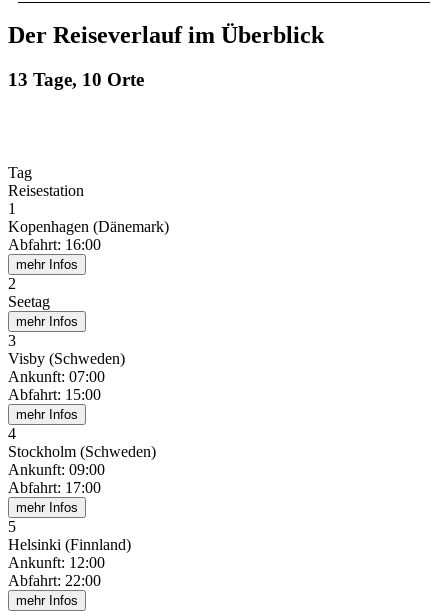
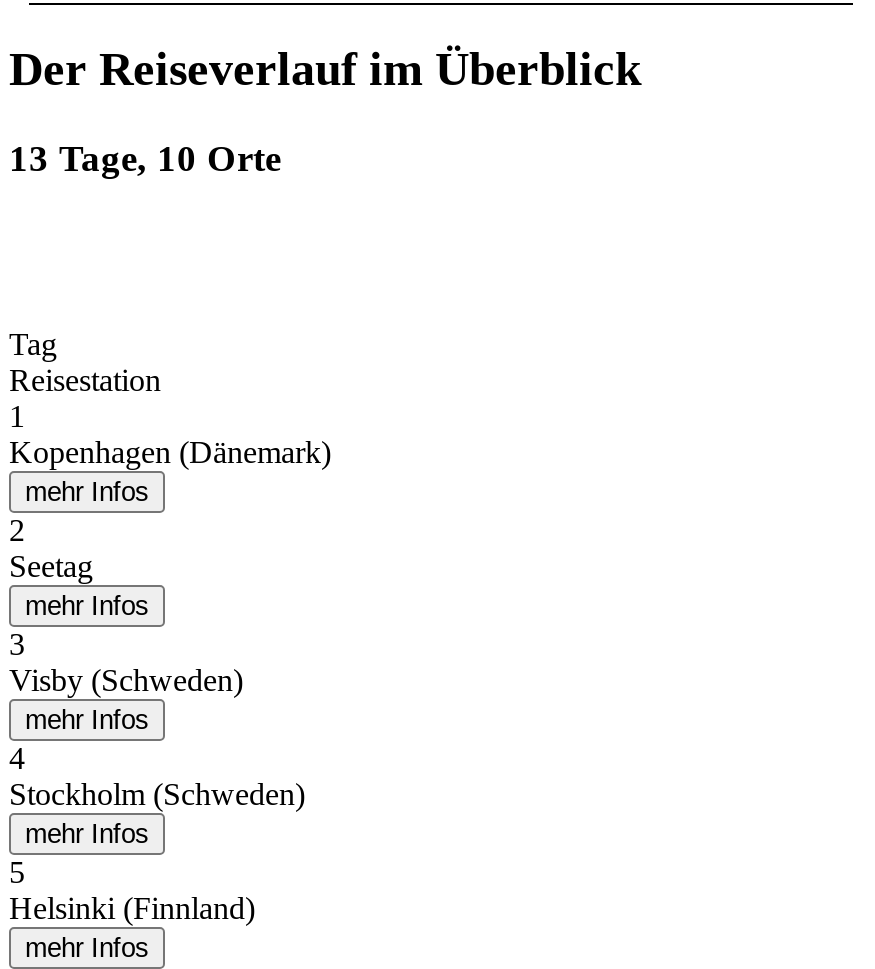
- Abfahrt: 16:00

- Ankunft: 07:00
- Abfahrt: 15:00

- Ankunft: 09:00
- Abfahrt: 17:00

- Ankunft: 12:00
- Abfahrt: 22:00
